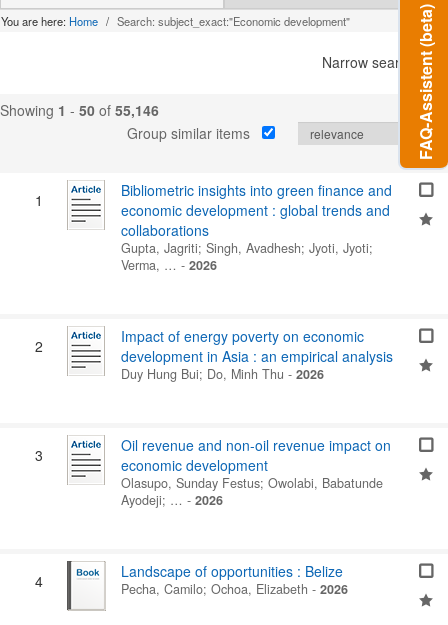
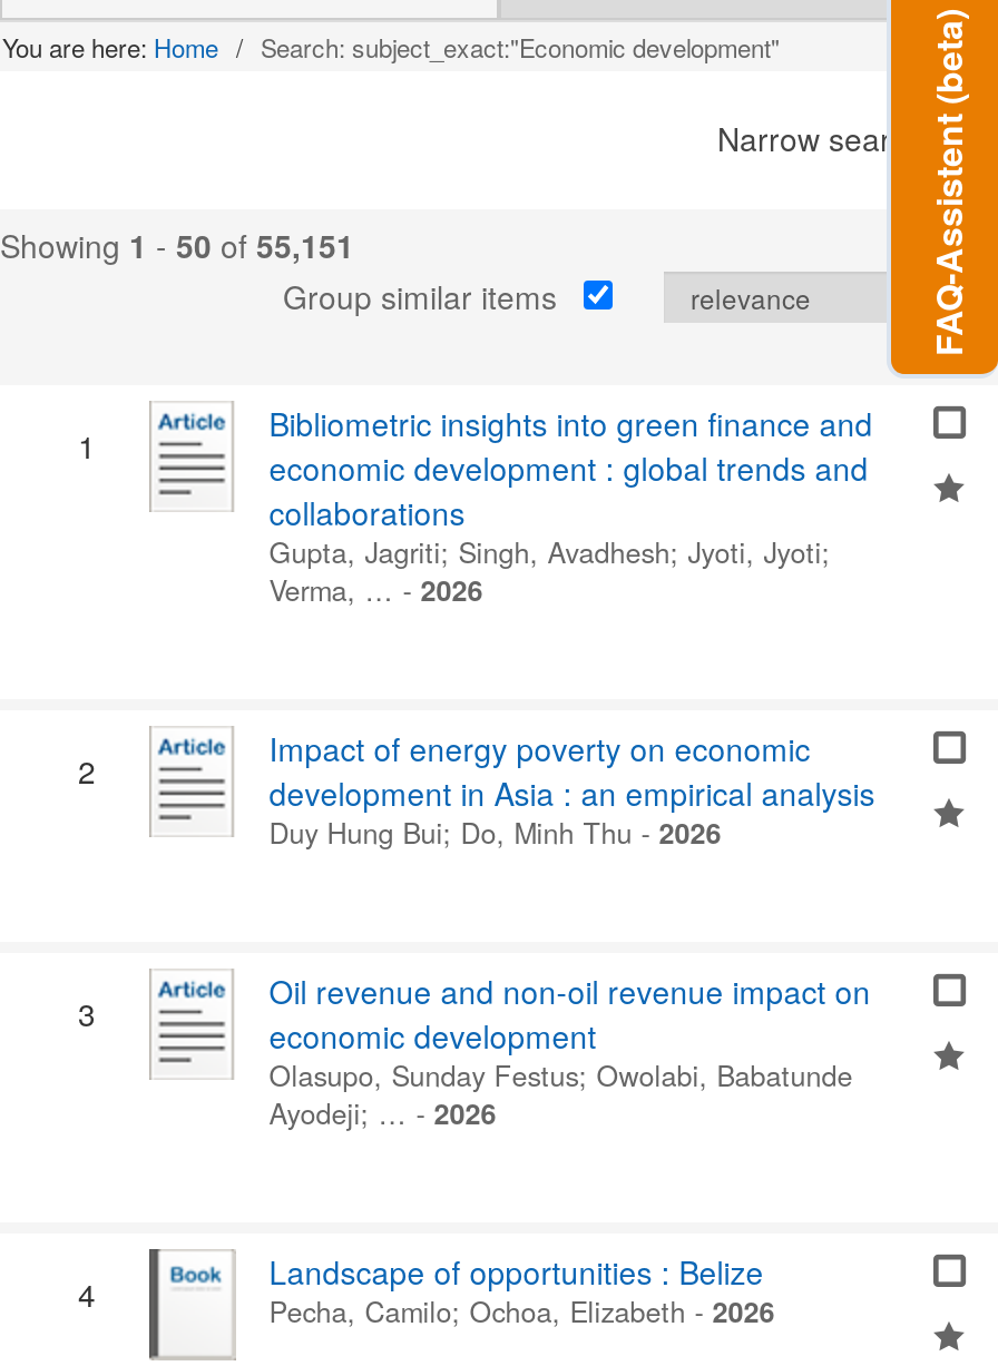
- Showing 1 - 50 of 55,146
+ Showing 1 - 50 of 55,151
